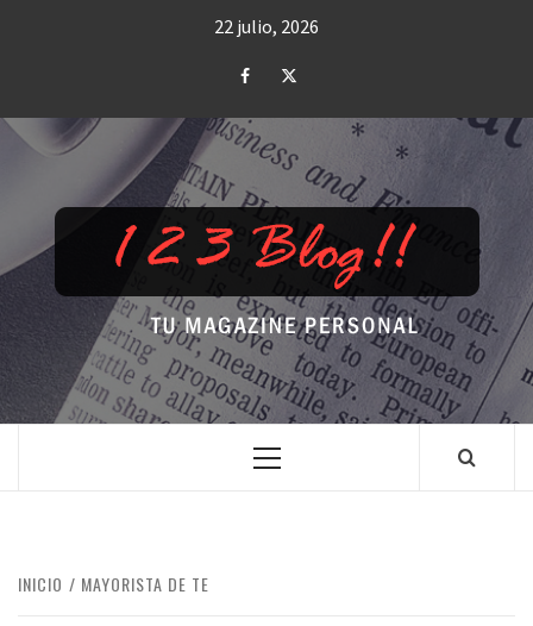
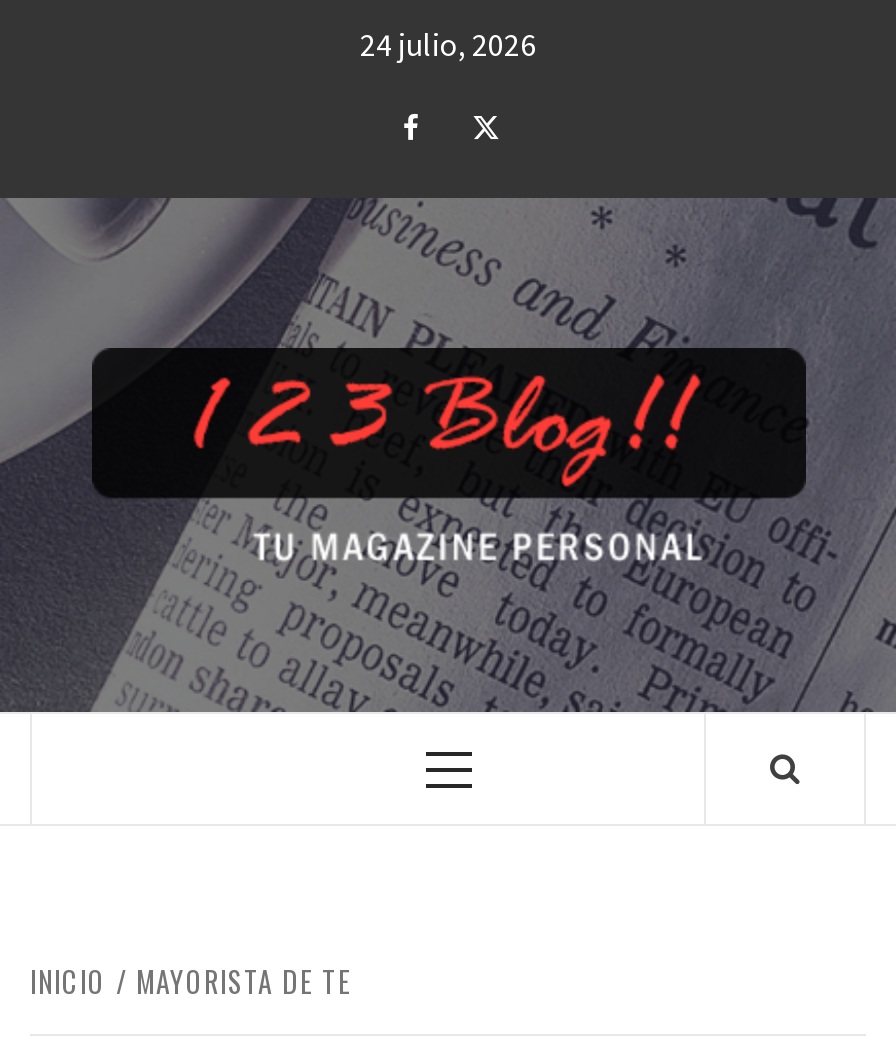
- 22 julio, 2026
+ 24 julio, 2026
